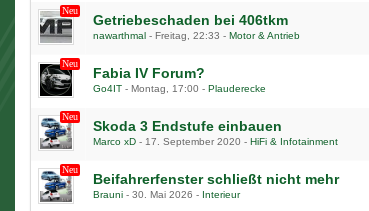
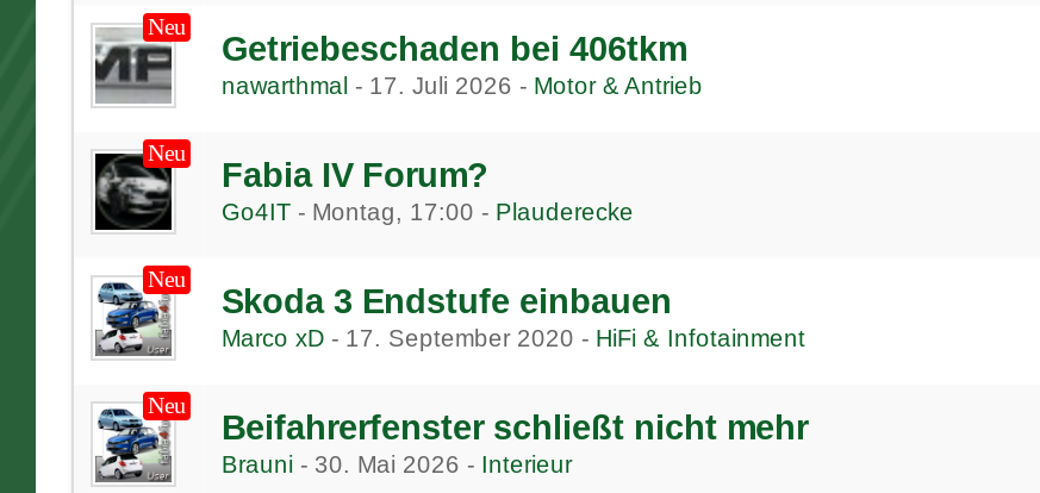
- nawarthmal - Freitag, 22:33 - Motor & Antrieb
+ nawarthmal - 17. Juli 2026 - Motor & Antrieb
